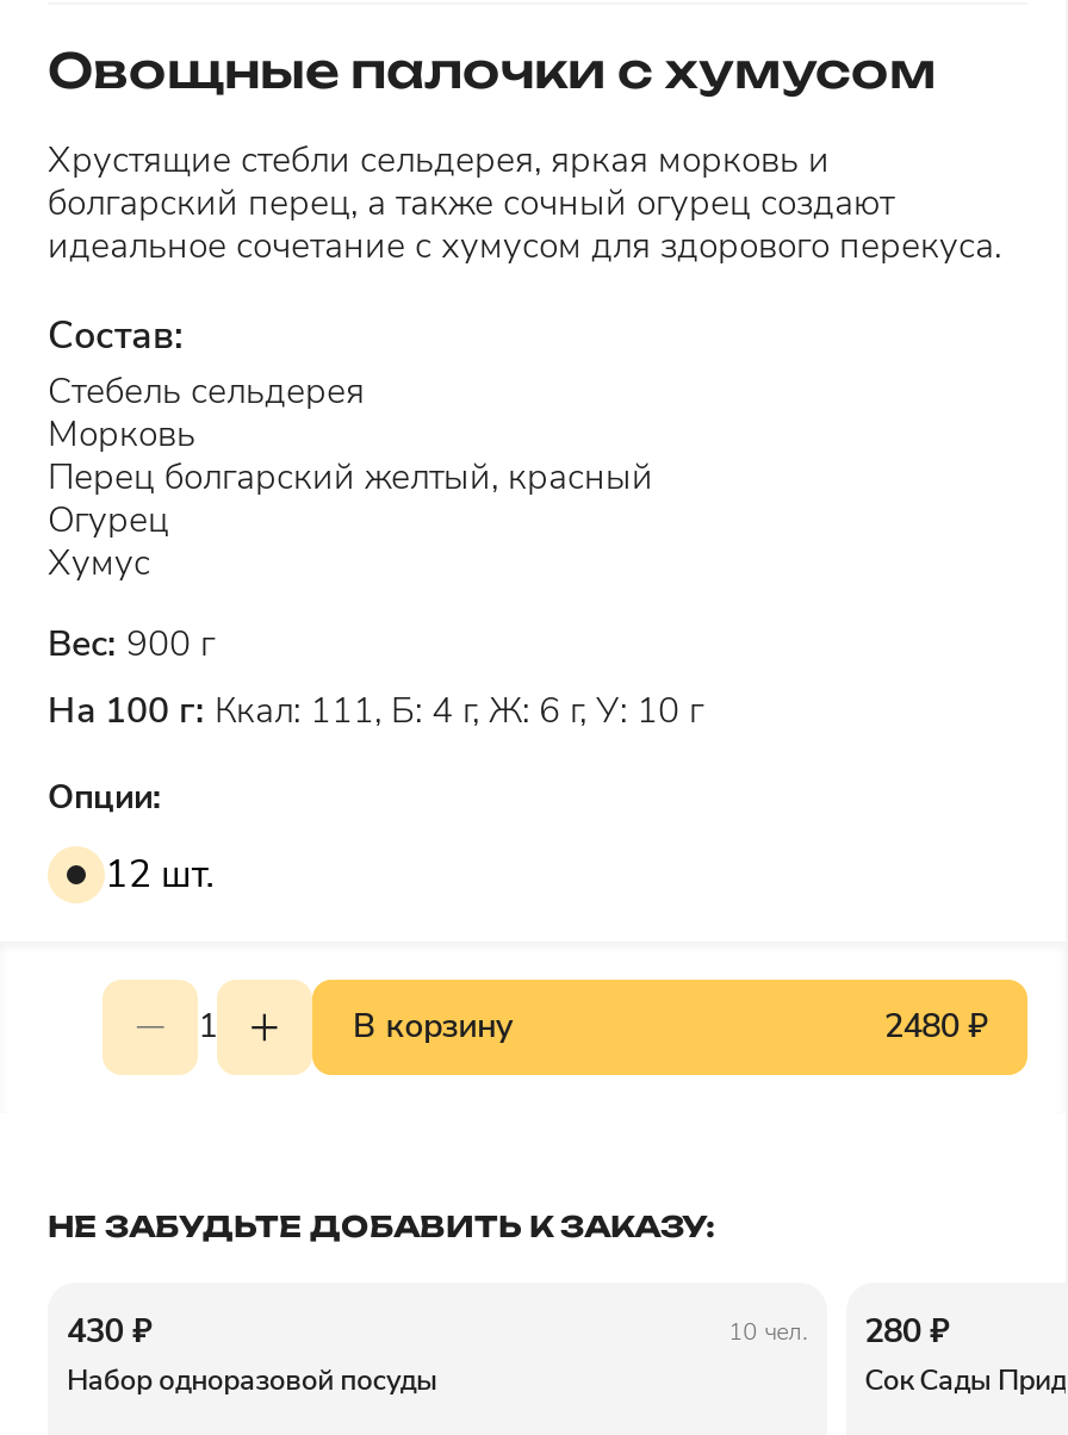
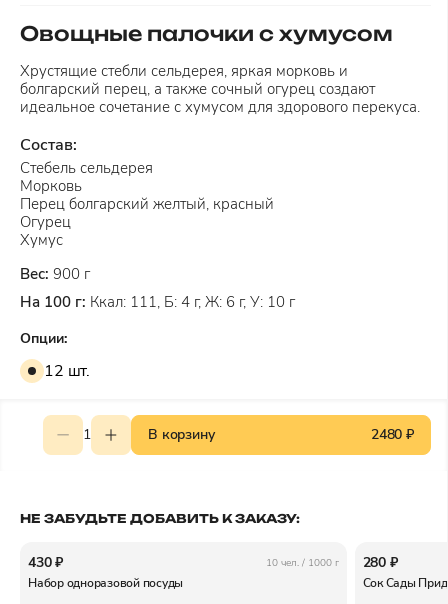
- 10 чел. 280 ₽
+ 10 чел. / 1000 г 280 ₽
